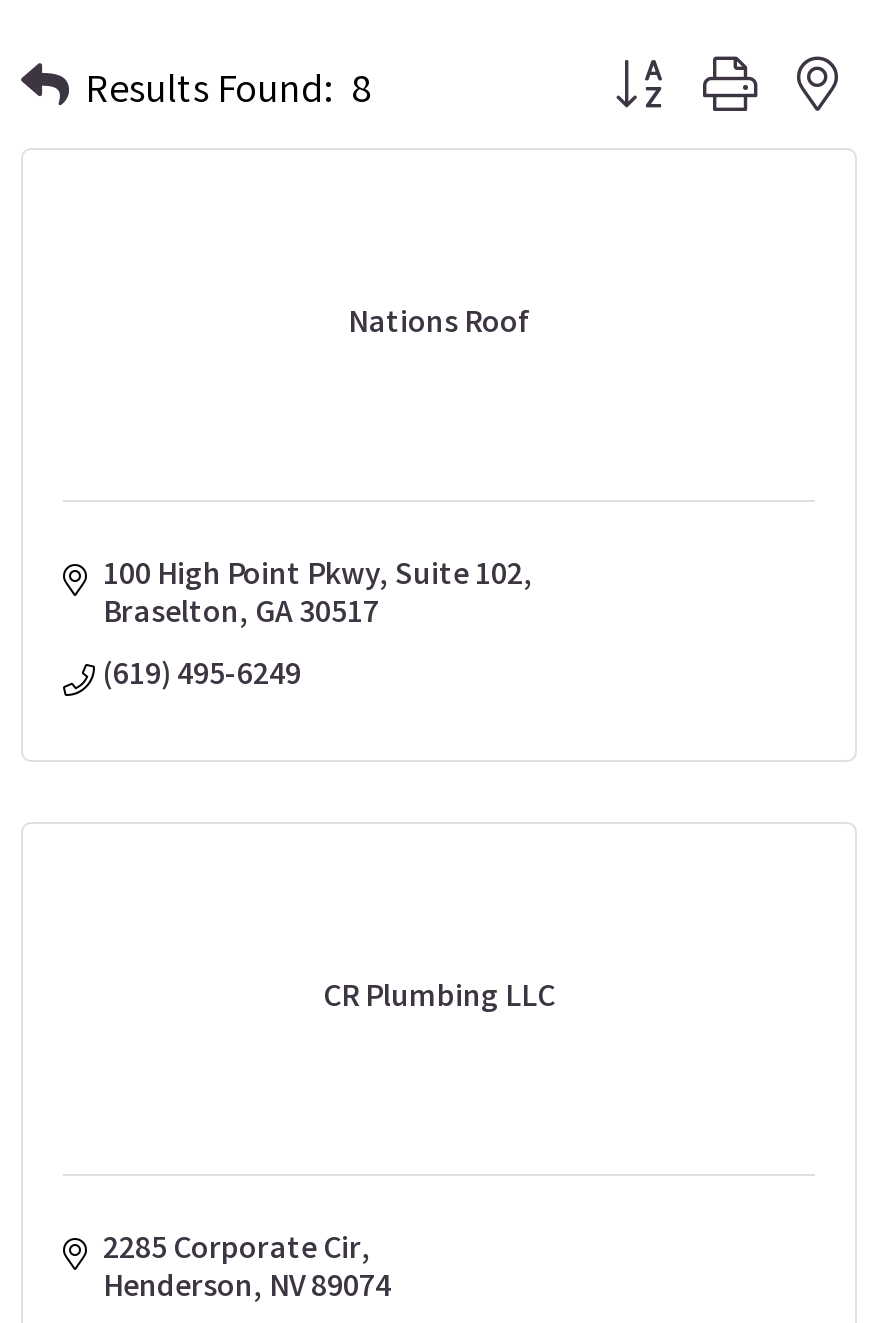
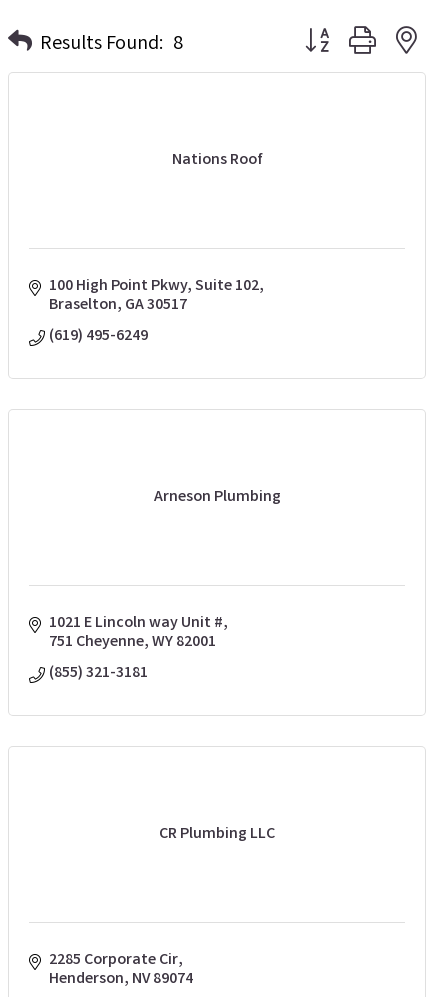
+ 1021 E Lincoln way Unit #
+ 751 Cheyenne WY 82001
+ (855) 321-3181

+ Arneson Plumbing
